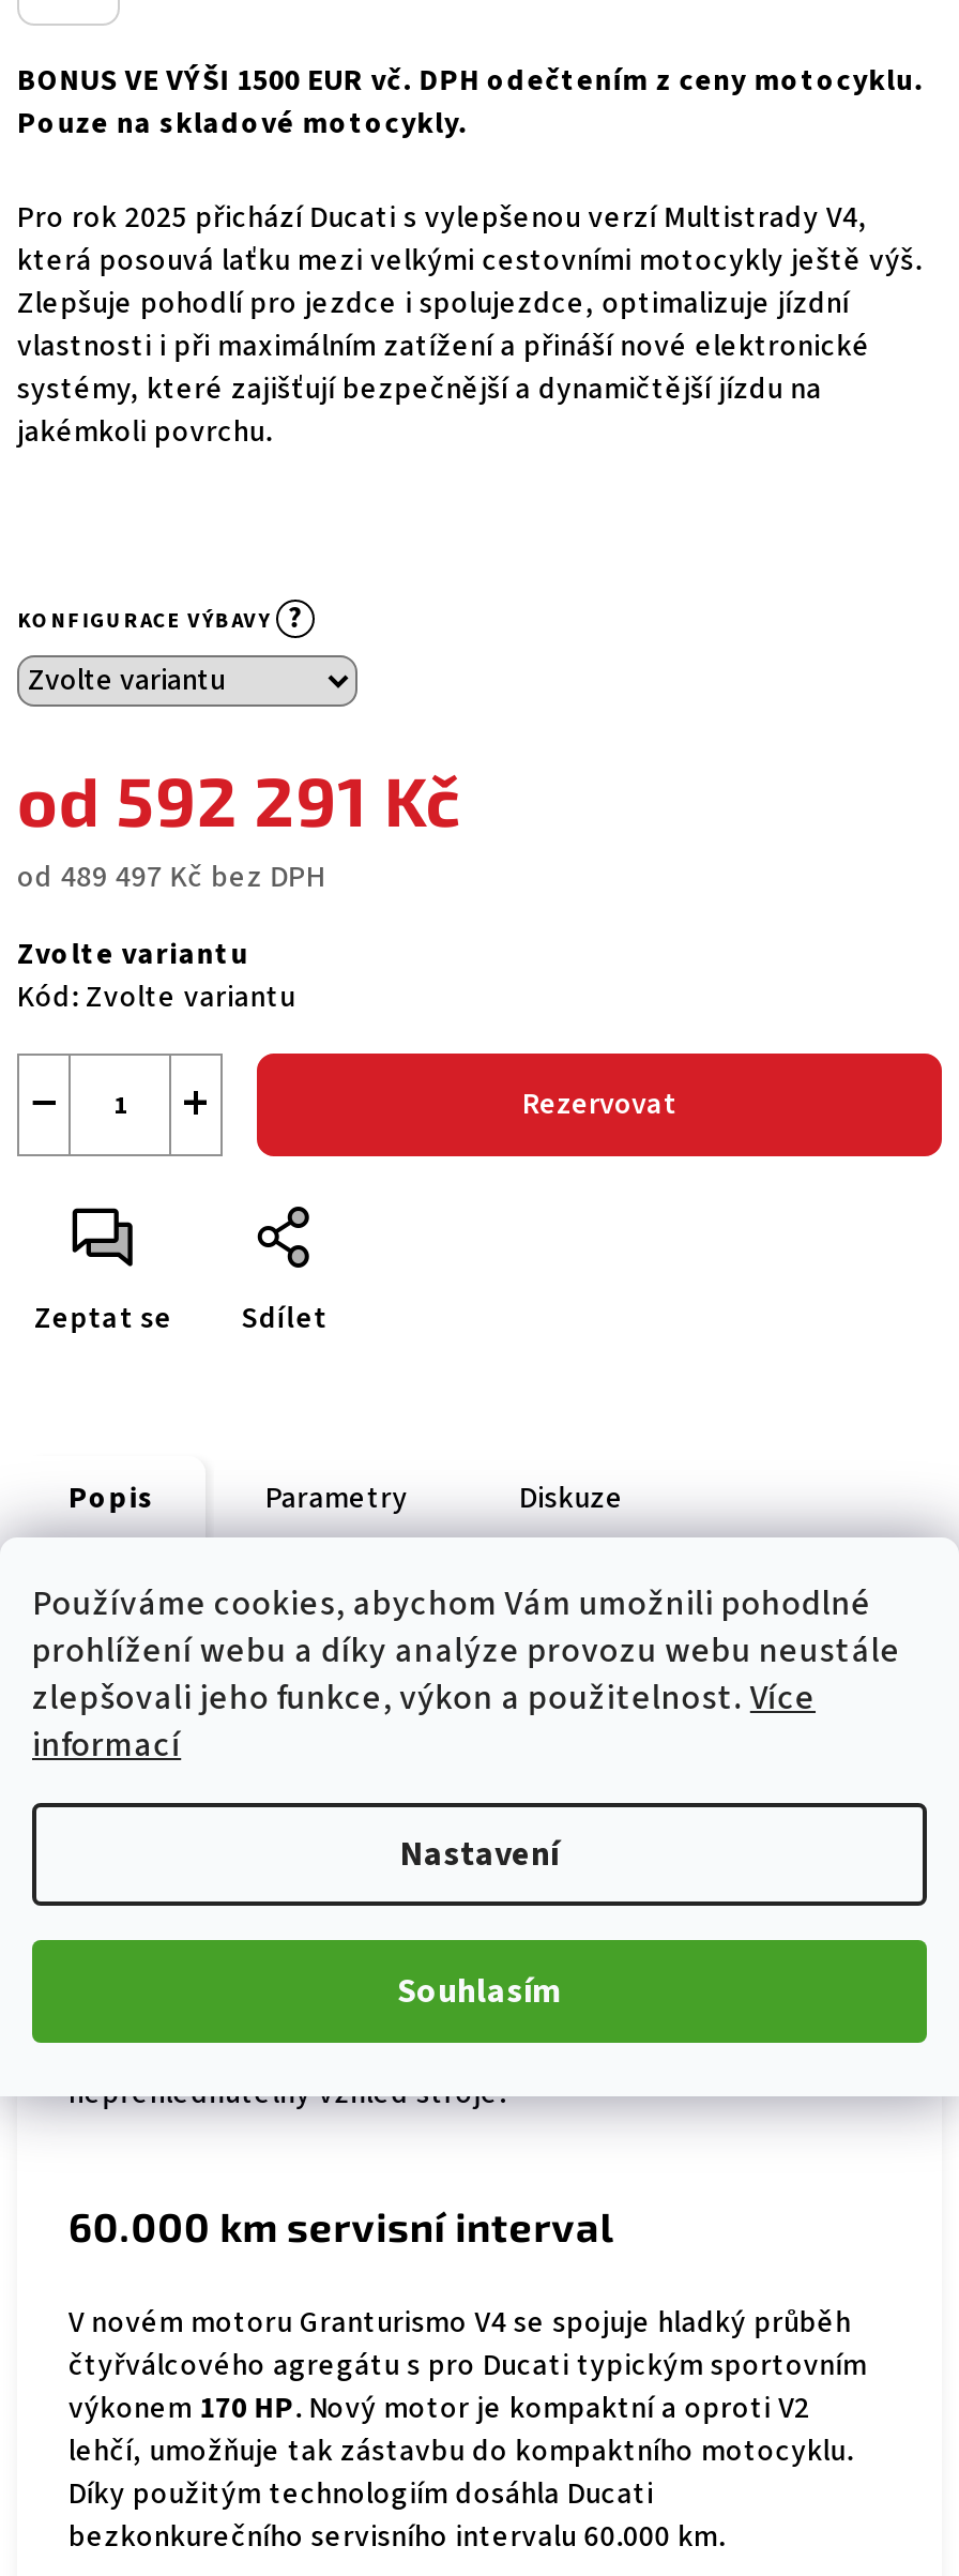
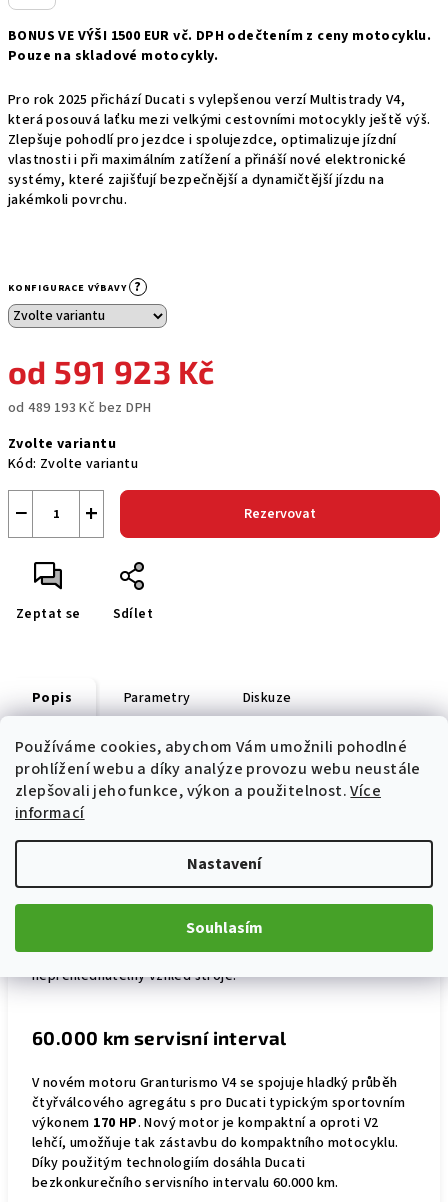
- od 592 291 Kč
+ od 591 923 Kč

- od 489 497 Kč bez DPH
+ od 489 193 Kč bez DPH
